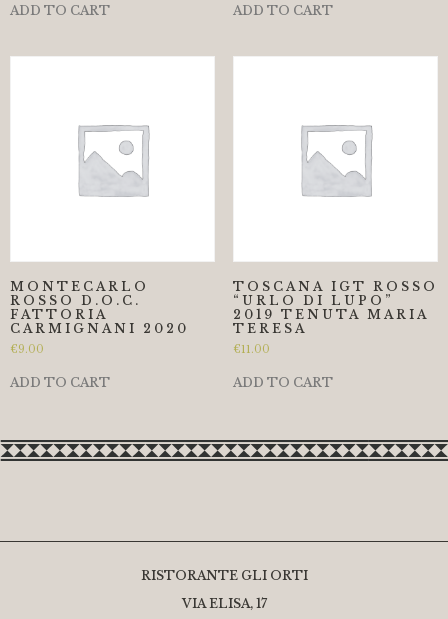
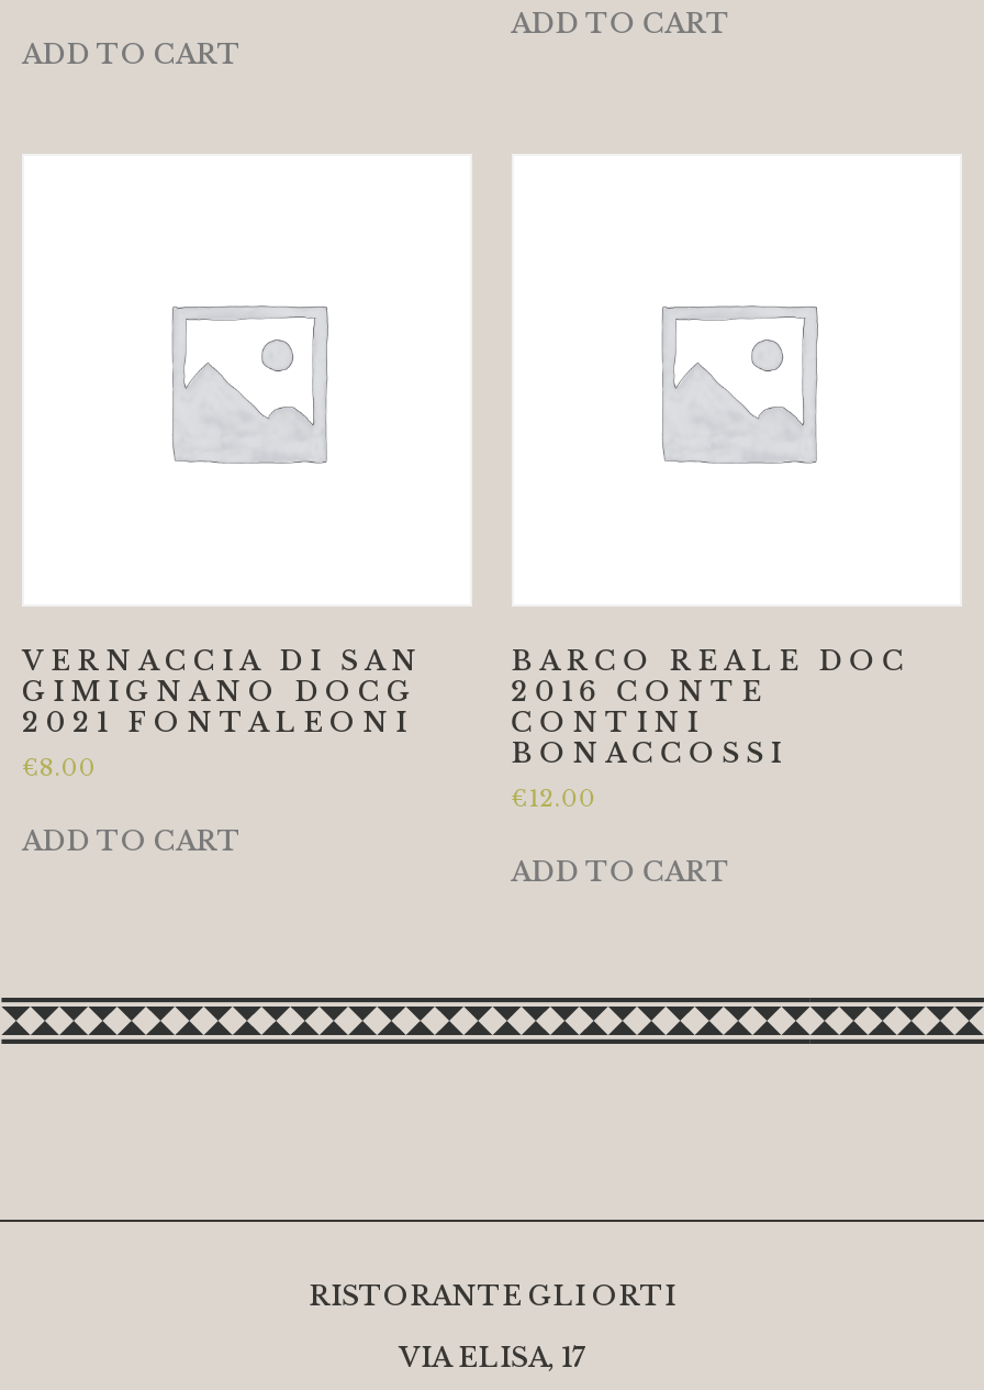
- MONTECARLO
- ROSSO D.O.C.
- FATTORIA
- CARMIGNANI 2020
+ VERNACCIA DI SAN
+ GIMIGNANO DOCG
+ 2021 FONTALEONI

- TOSCANA IGT ROSSO
- “URLO DI LUPO”
- 2019 TENUTA MARIA
- TERESA
+ BARCO REALE DOC
+ 2016 CONTE
+ CONTINI
+ BONACCOSSI

- €9.00
+ €8.00

- €11.00
+ €12.00
